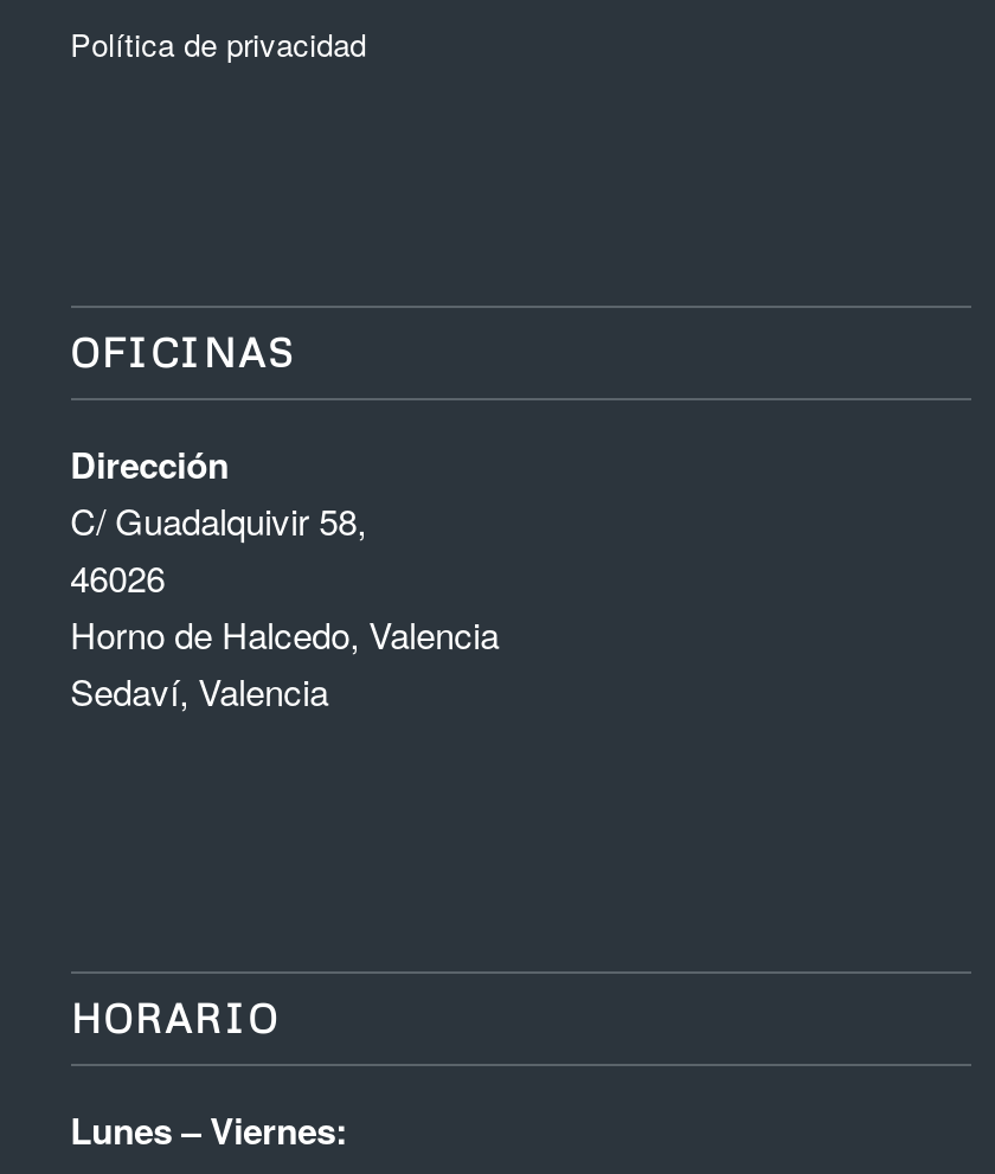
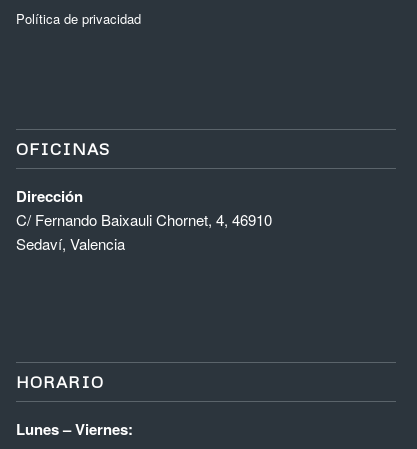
- C/ Guadalquivir 58,
- 46026
- Horno de Halcedo, Valencia
+ C/ Fernando Baixauli Chornet, 4, 46910
